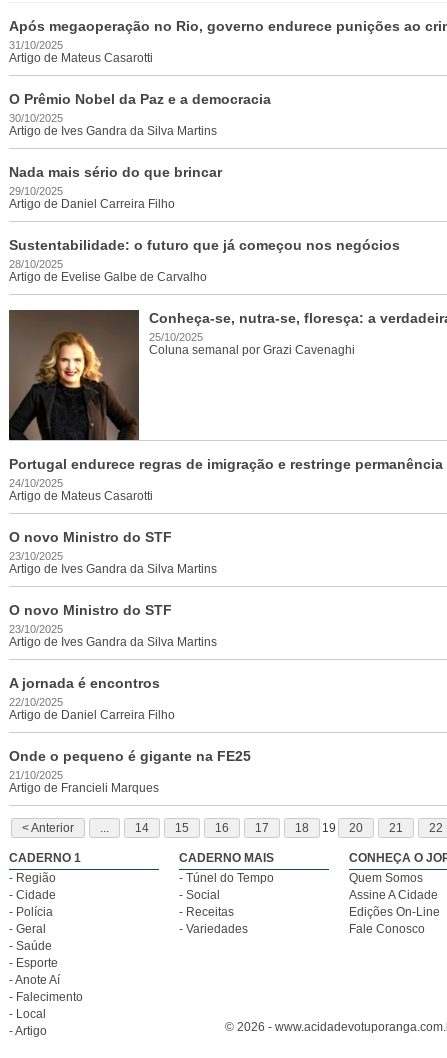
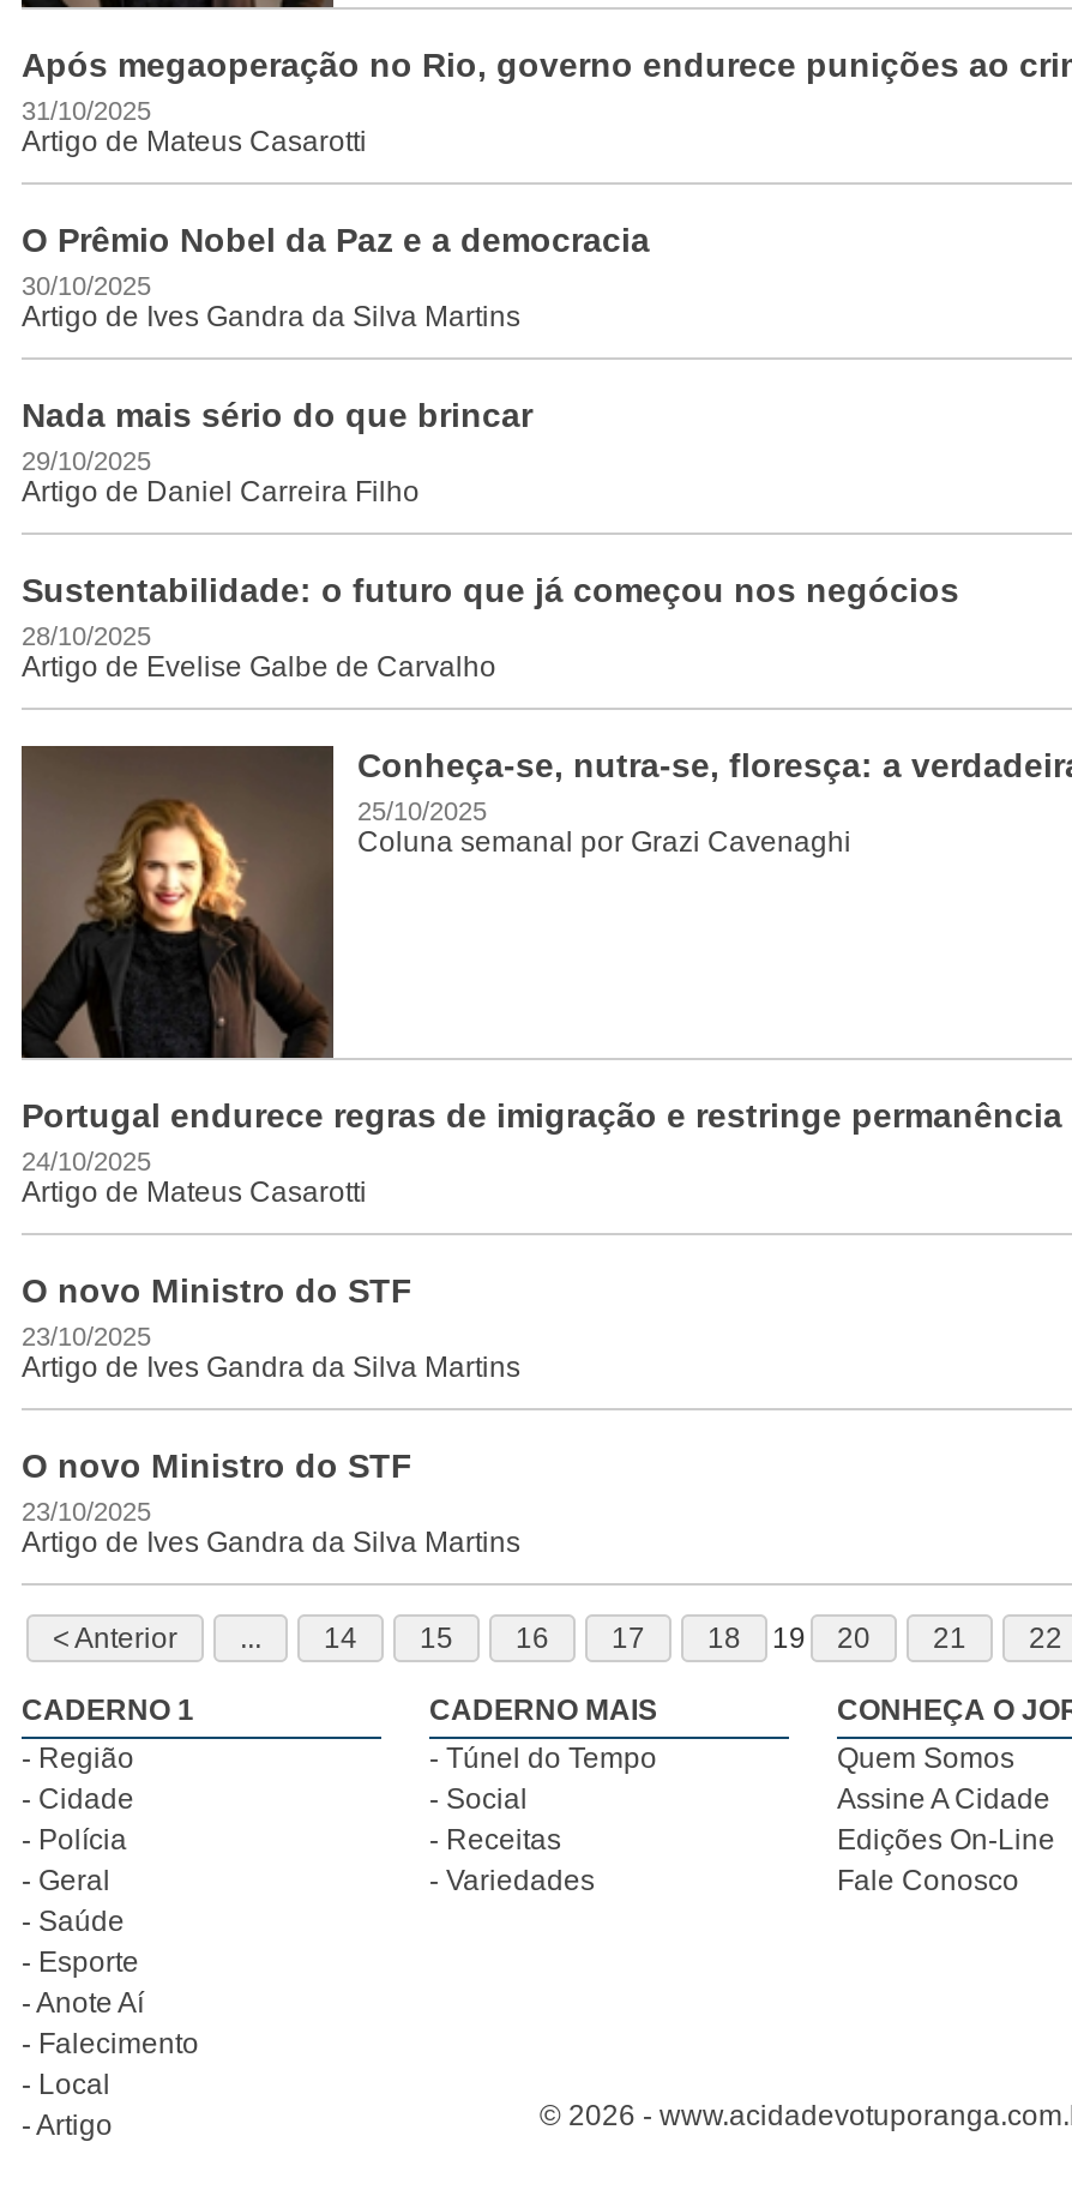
- A jornada é encontros
- 22/10/2025
- Artigo de Daniel Carreira Filho
- Onde o pequeno é gigante na FE25
- 21/10/2025
- Artigo de Francieli Marques
